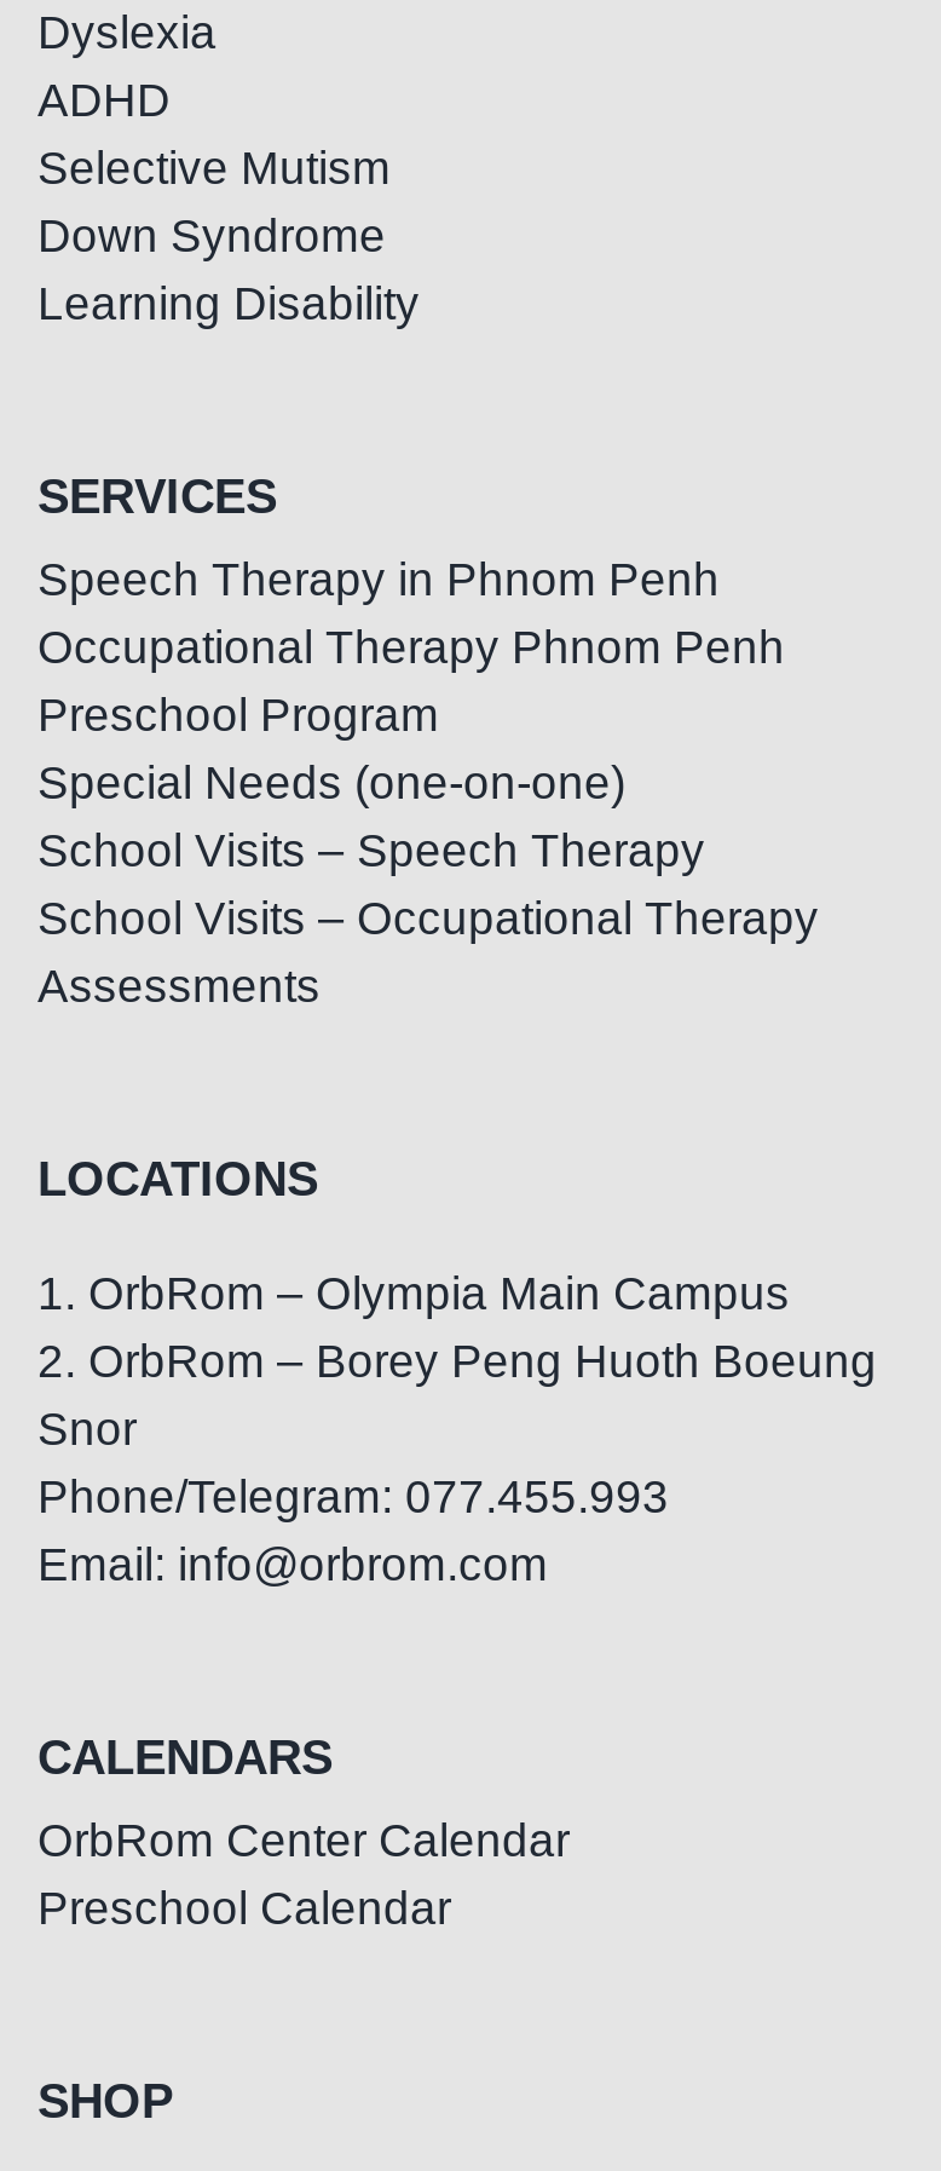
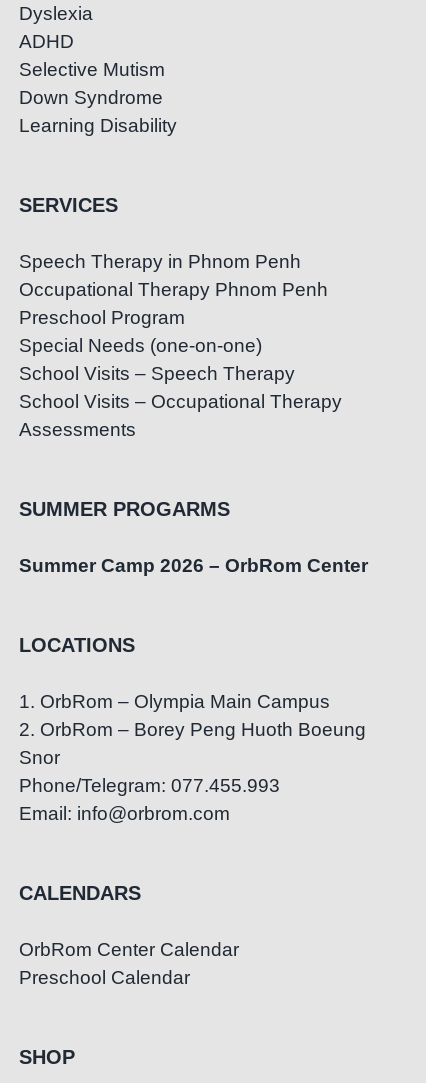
+ SUMMER PROGARMS
+ Summer Camp 2026 – OrbRom Center
